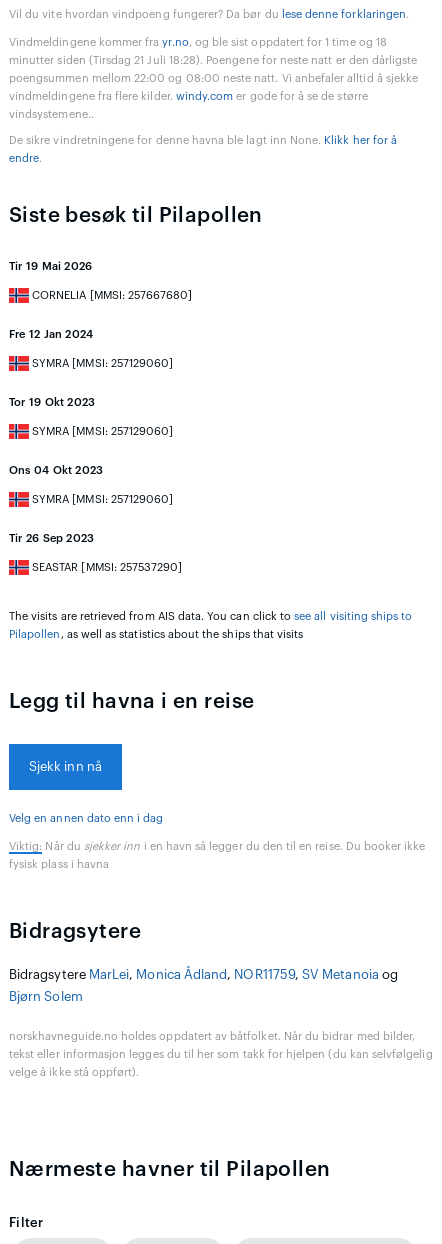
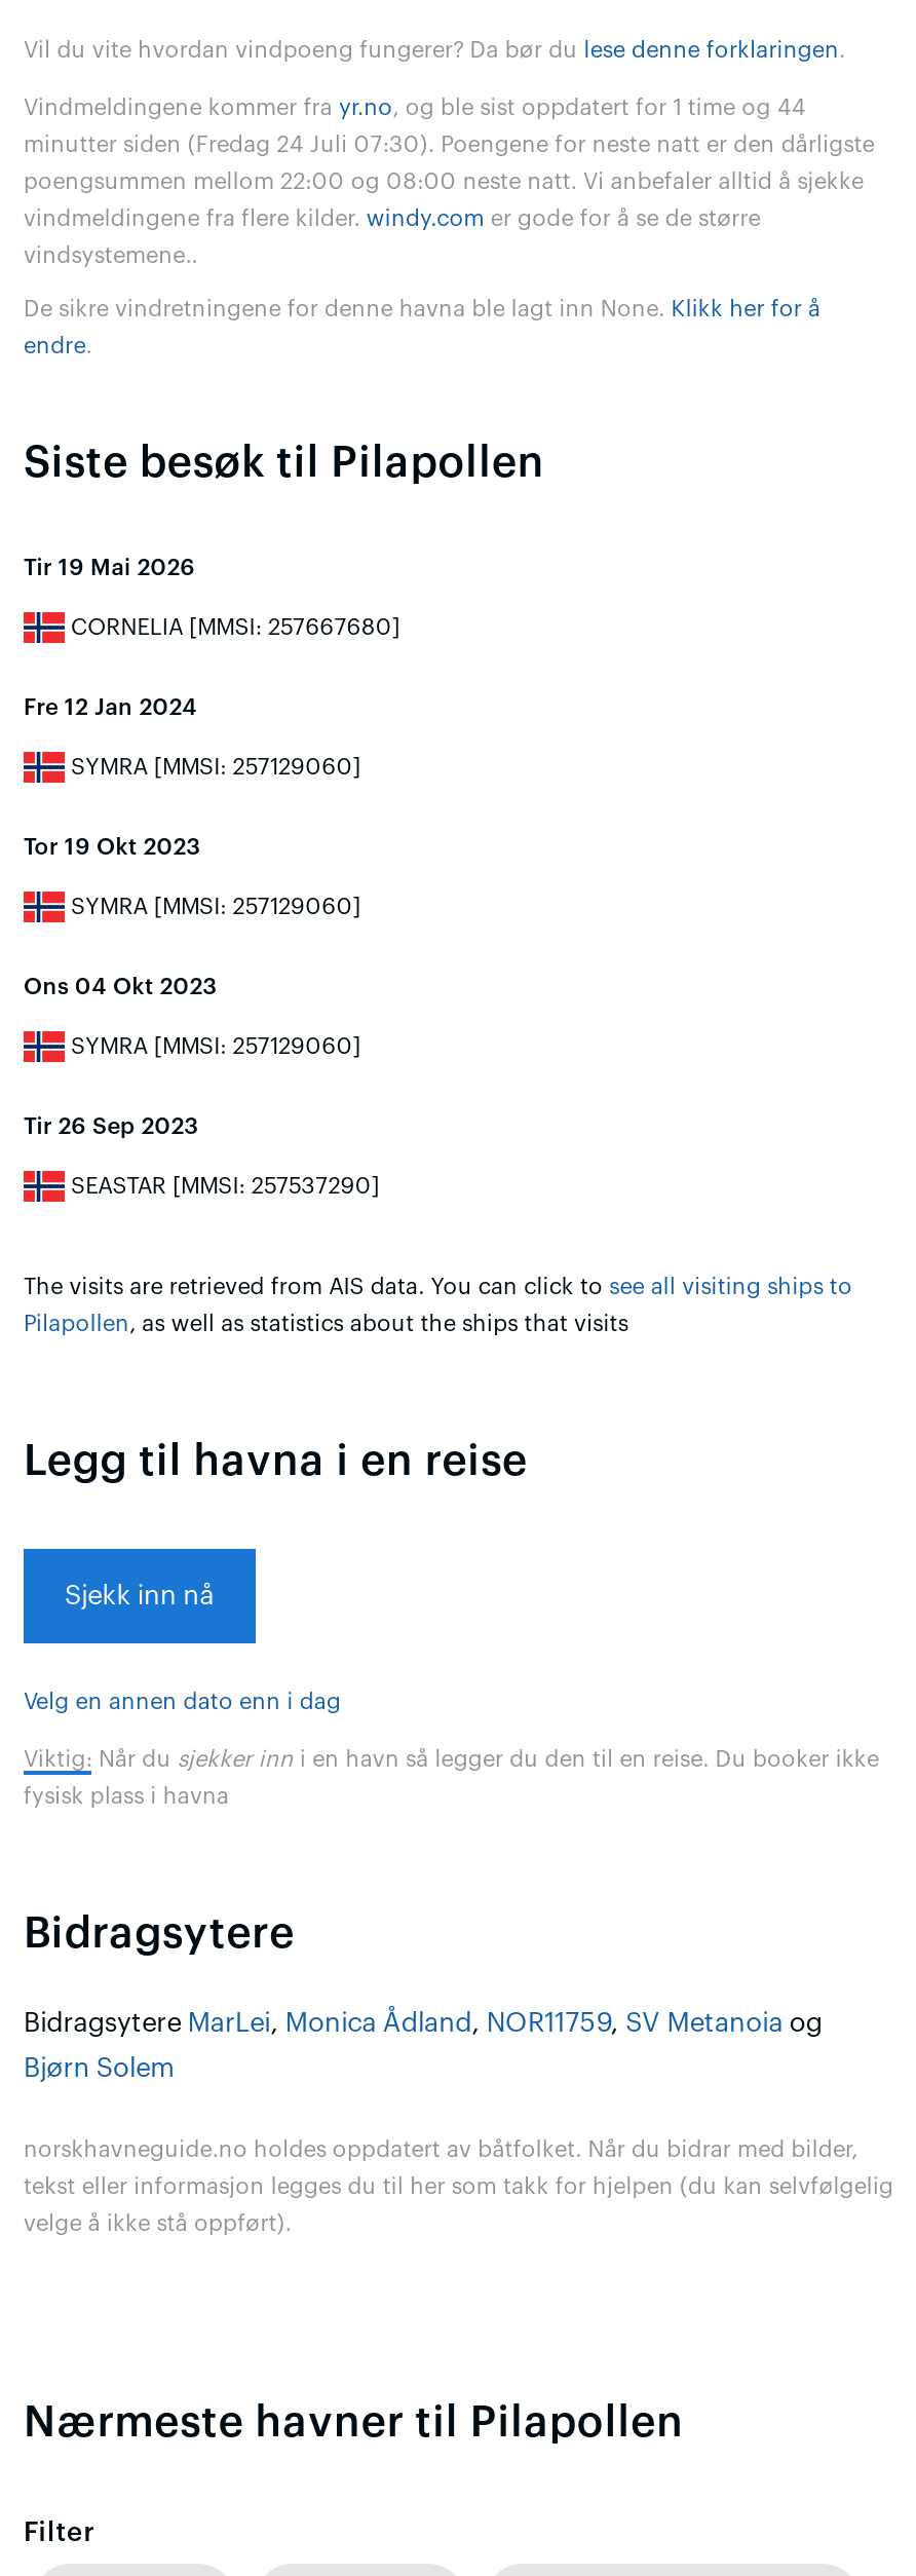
- Vindmeldingene kommer fra yr.no, og ble sist oppdatert for 1 time og 18
+ Vindmeldingene kommer fra yr.no, og ble sist oppdatert for 1 time og 44

- minutter siden (Tirsdag 21 Juli 18:28). Poengene for neste natt er den dårligste
+ minutter siden (Fredag 24 Juli 07:30). Poengene for neste natt er den dårligste
